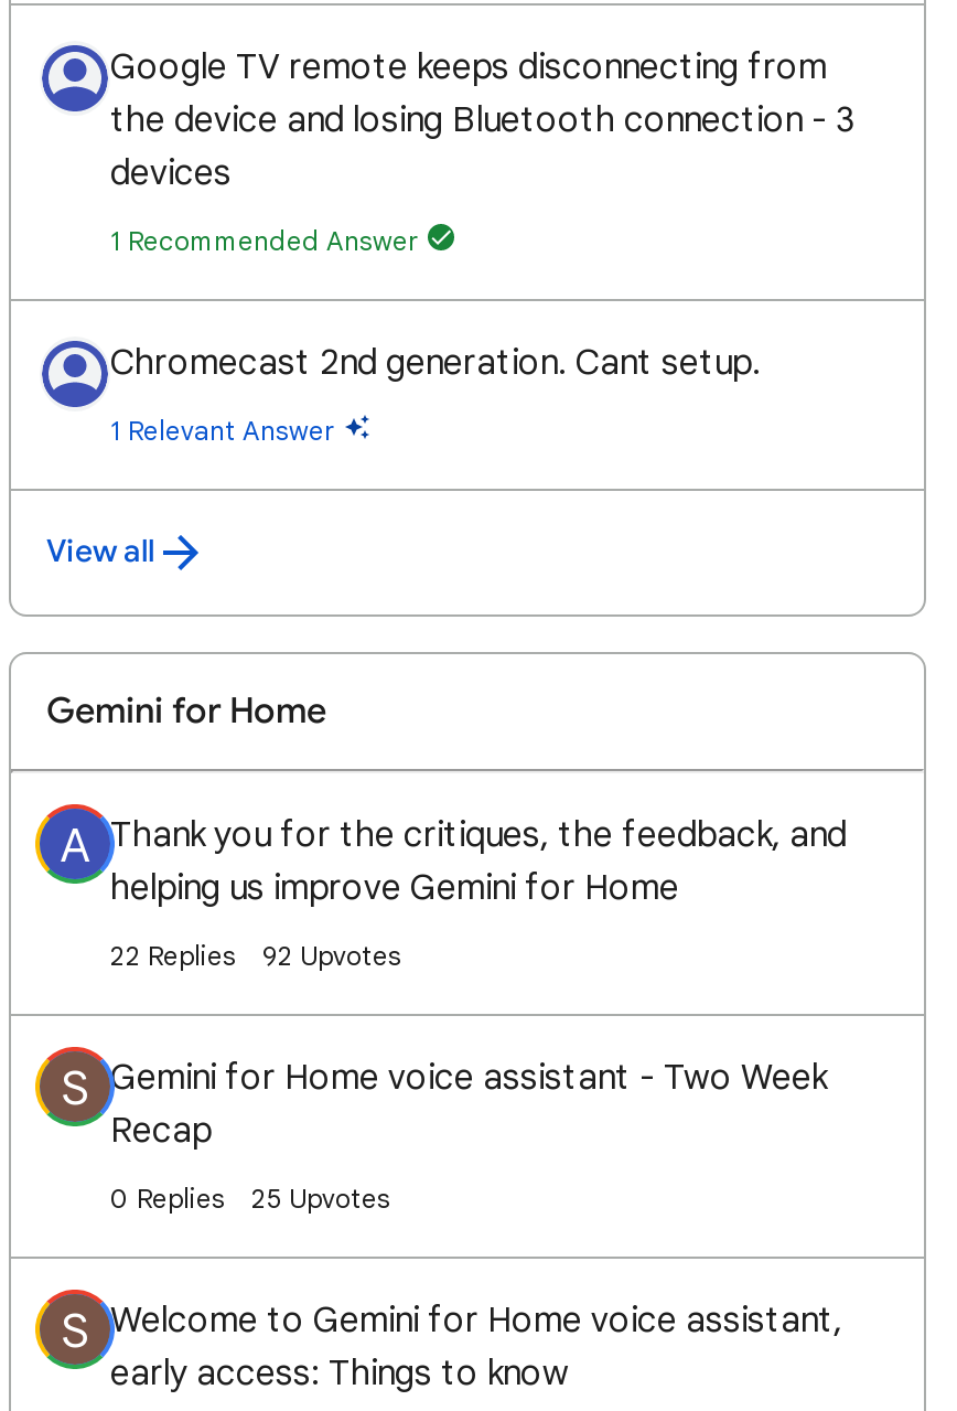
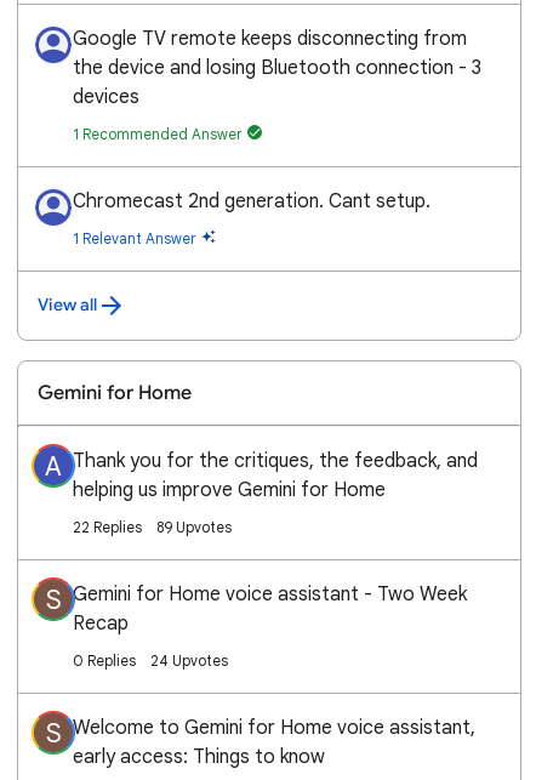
- 22 Replies 92 Upvotes
+ 22 Replies 89 Upvotes

- 25 Upvotes
+ 24 Upvotes
